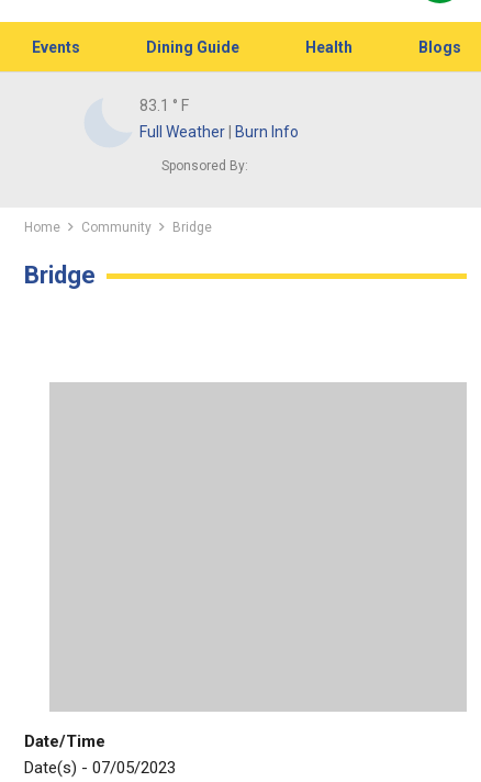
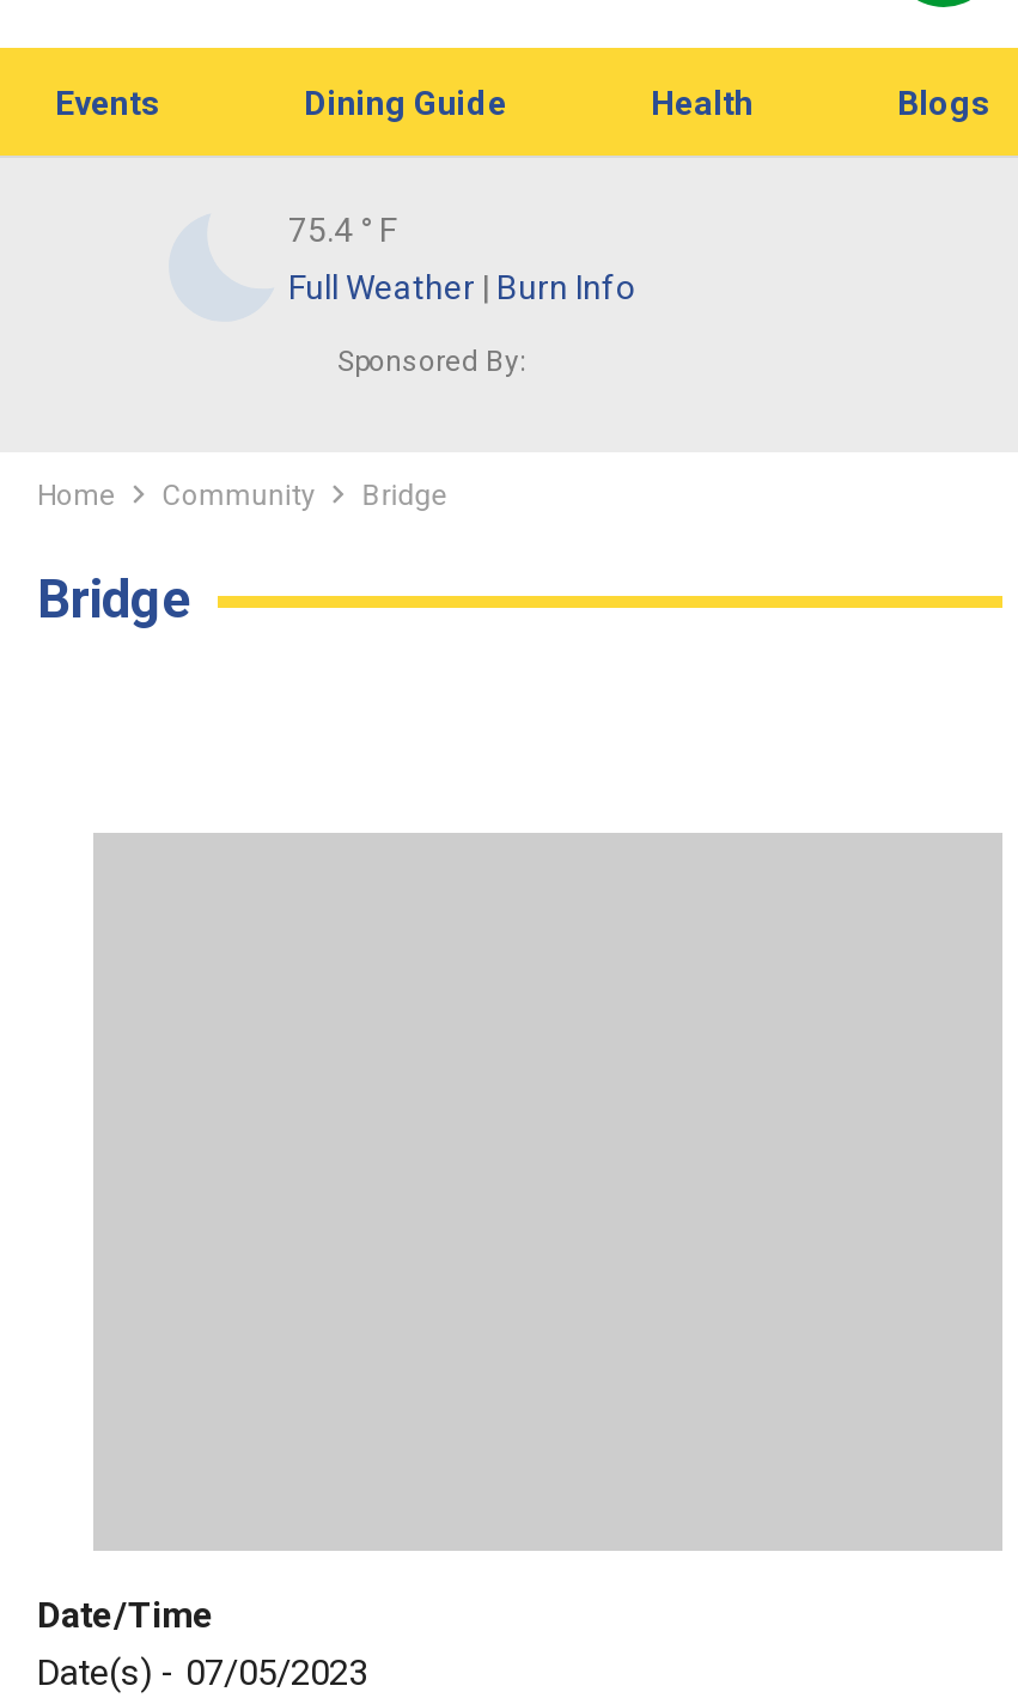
- 83.1 ° F
+ 75.4 ° F
